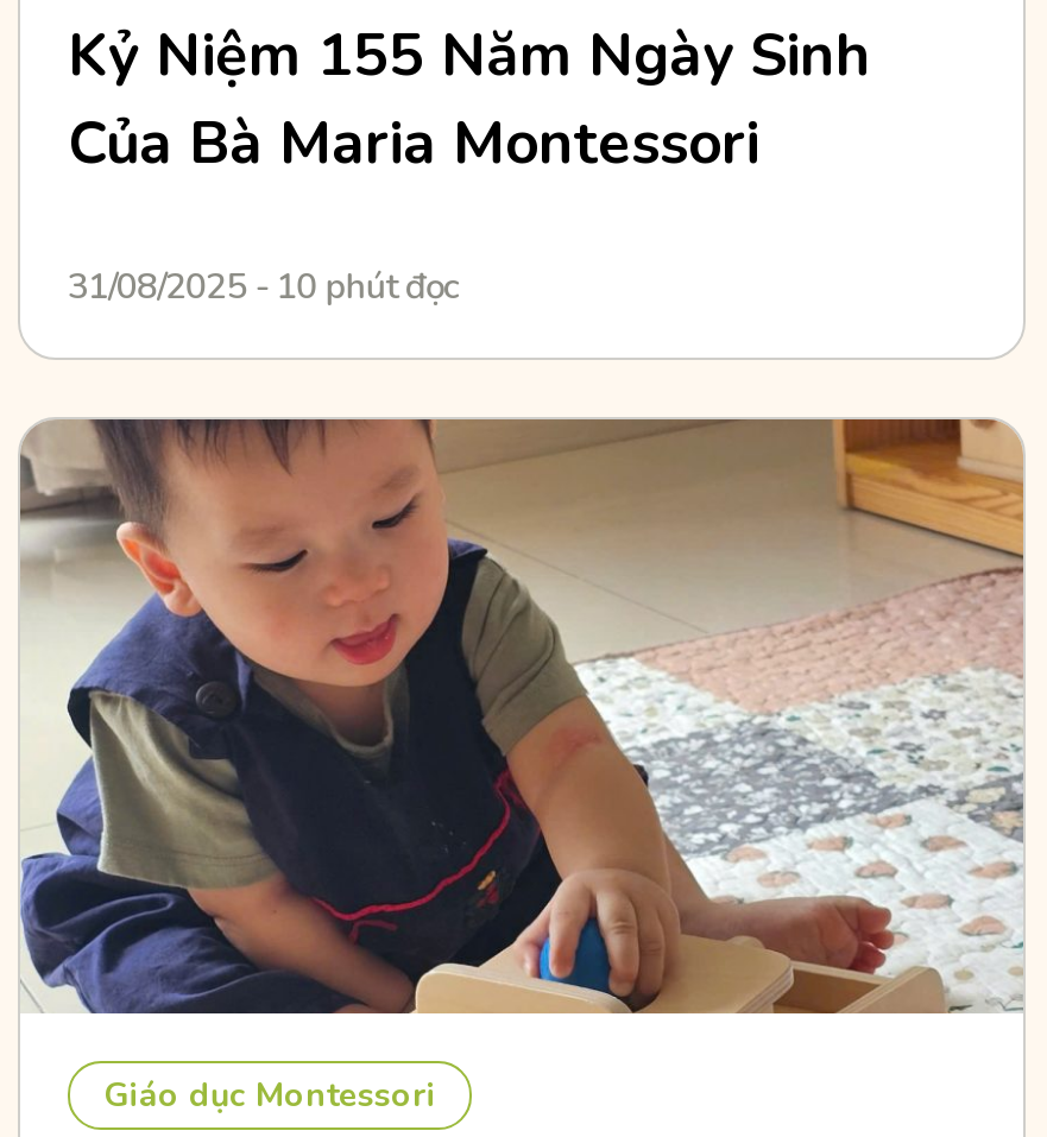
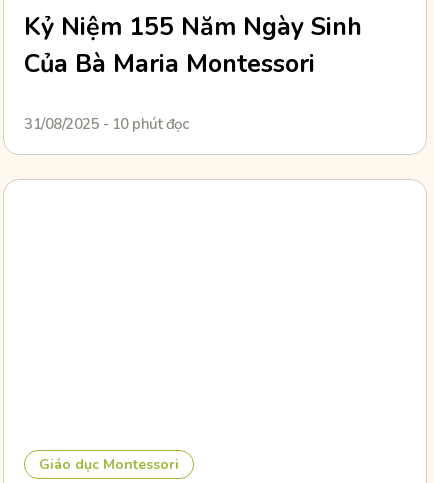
- [image]
